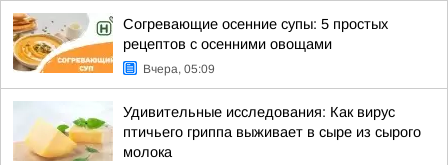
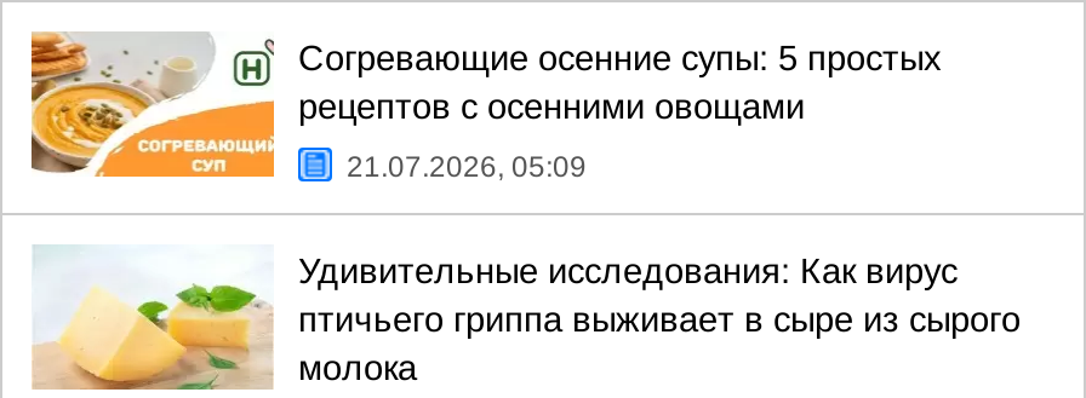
- Вчера, 05:09
+ 21.07.2026, 05:09
